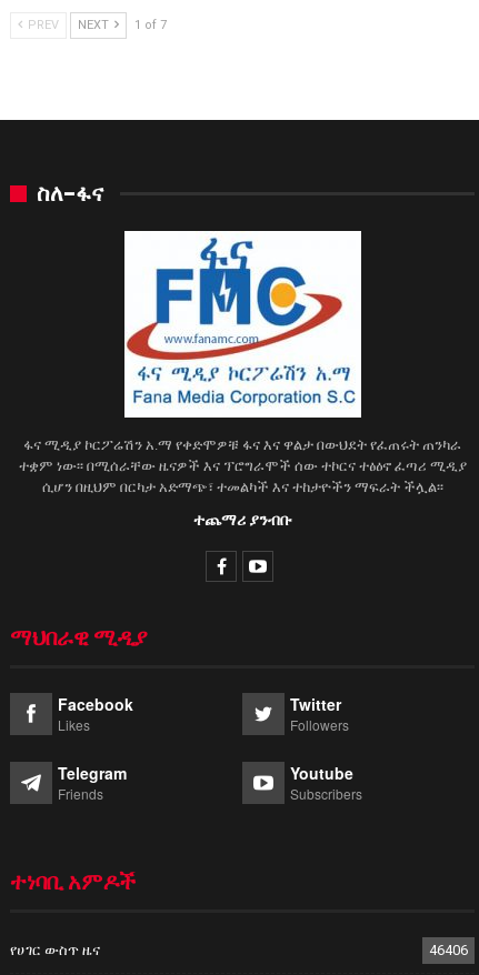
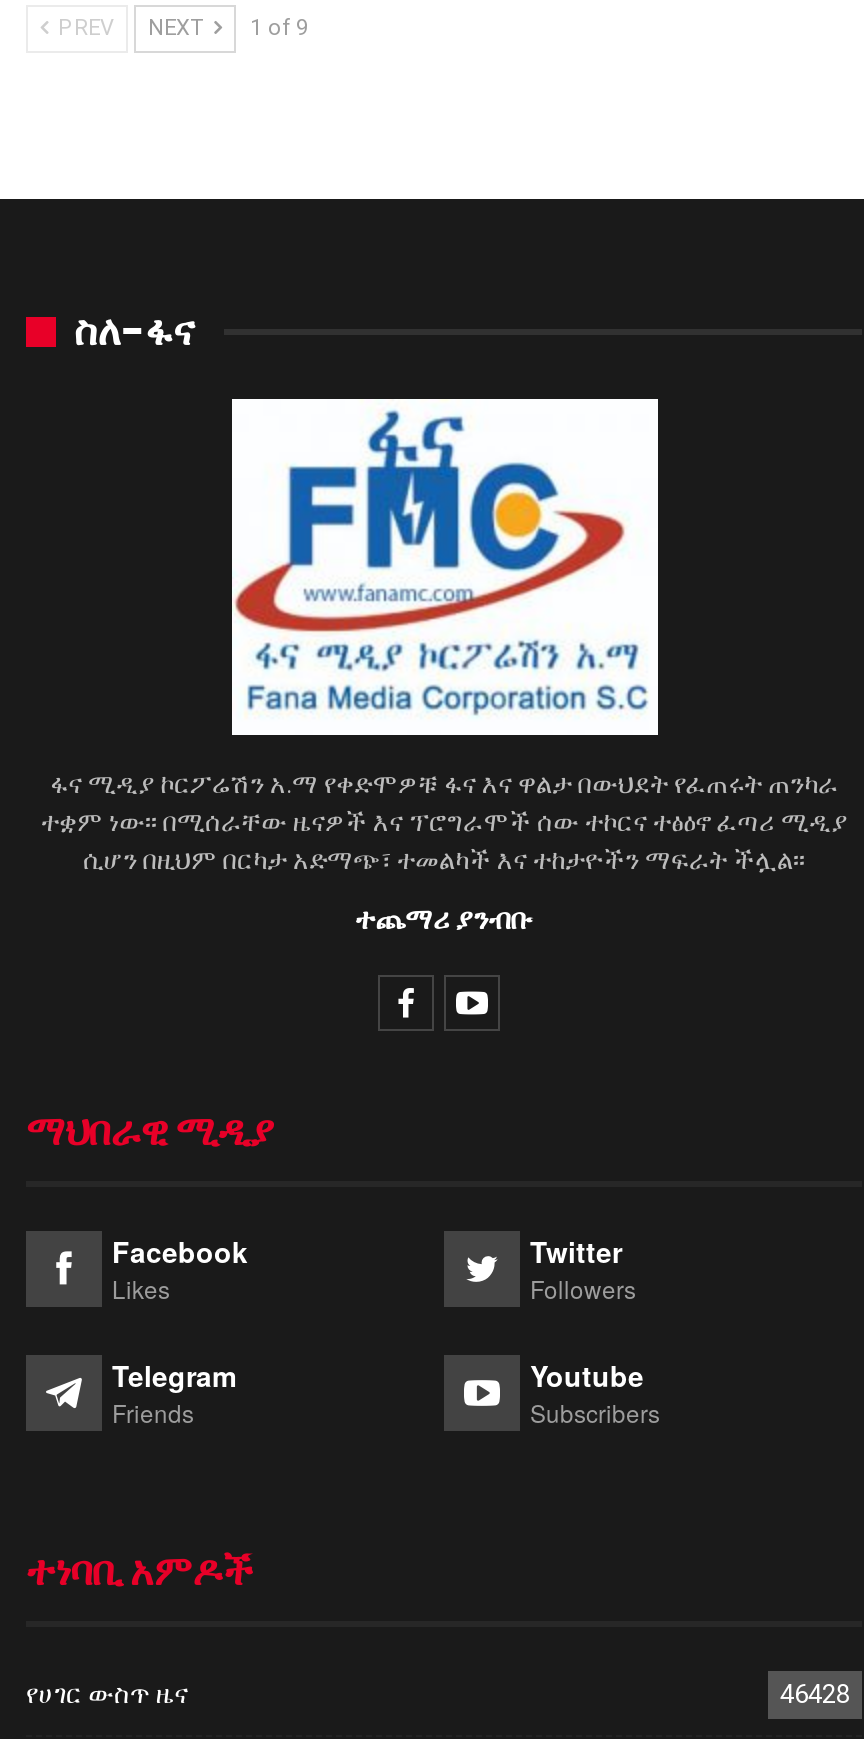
- PREV NEXT 1 of 7
+ PREV NEXT 1 of 9

- 46406
+ 46428
